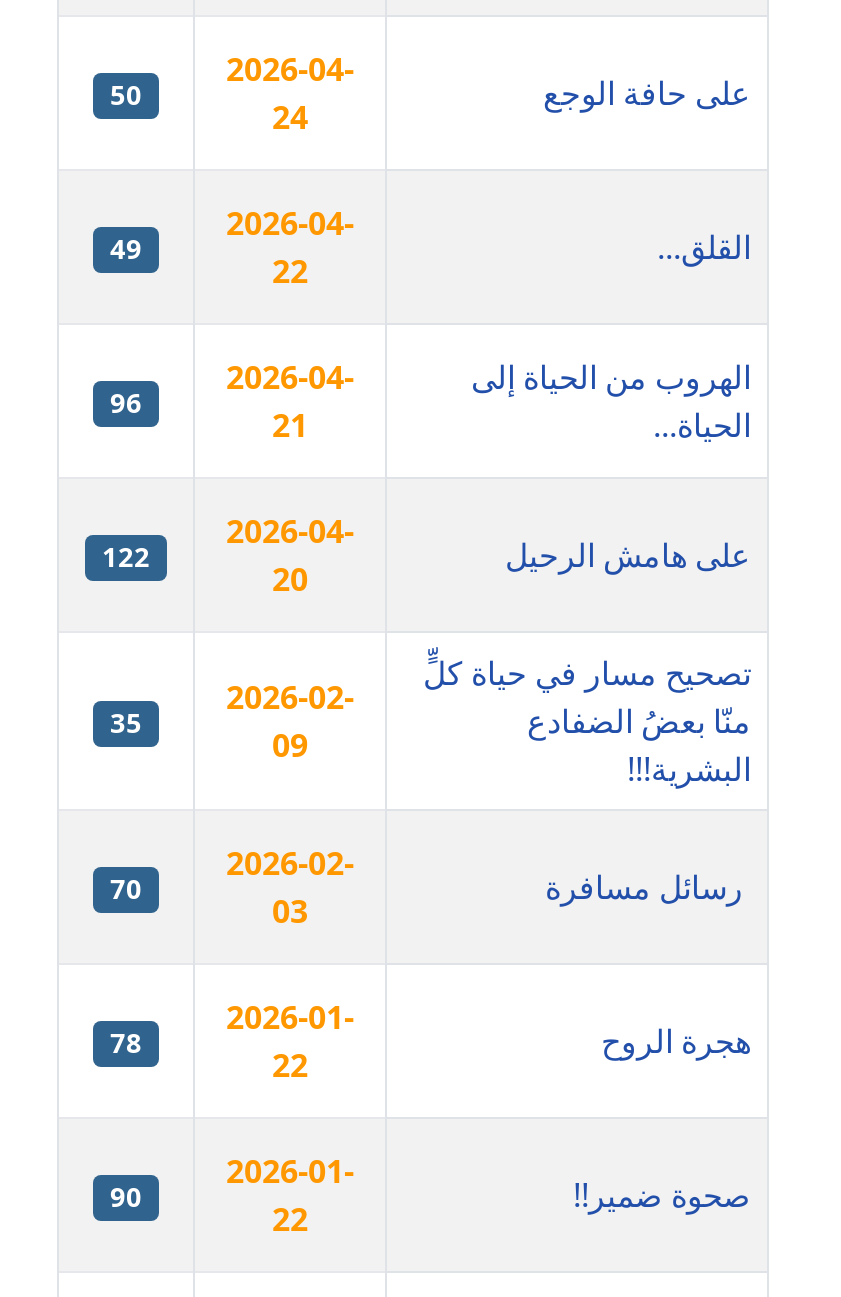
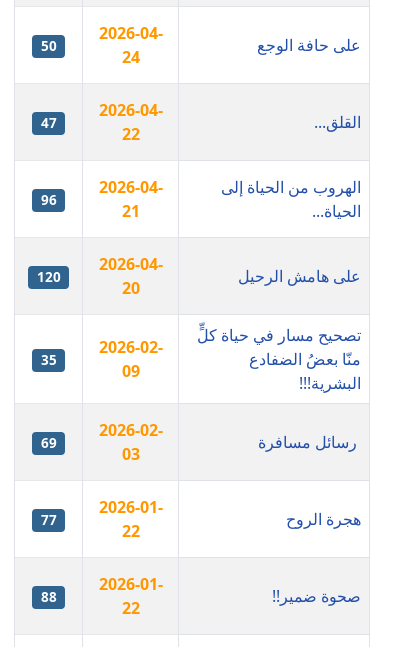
- 49
+ 47

- 122
+ 120

- 70
+ 69

- 78
+ 77

- 90
+ 88
